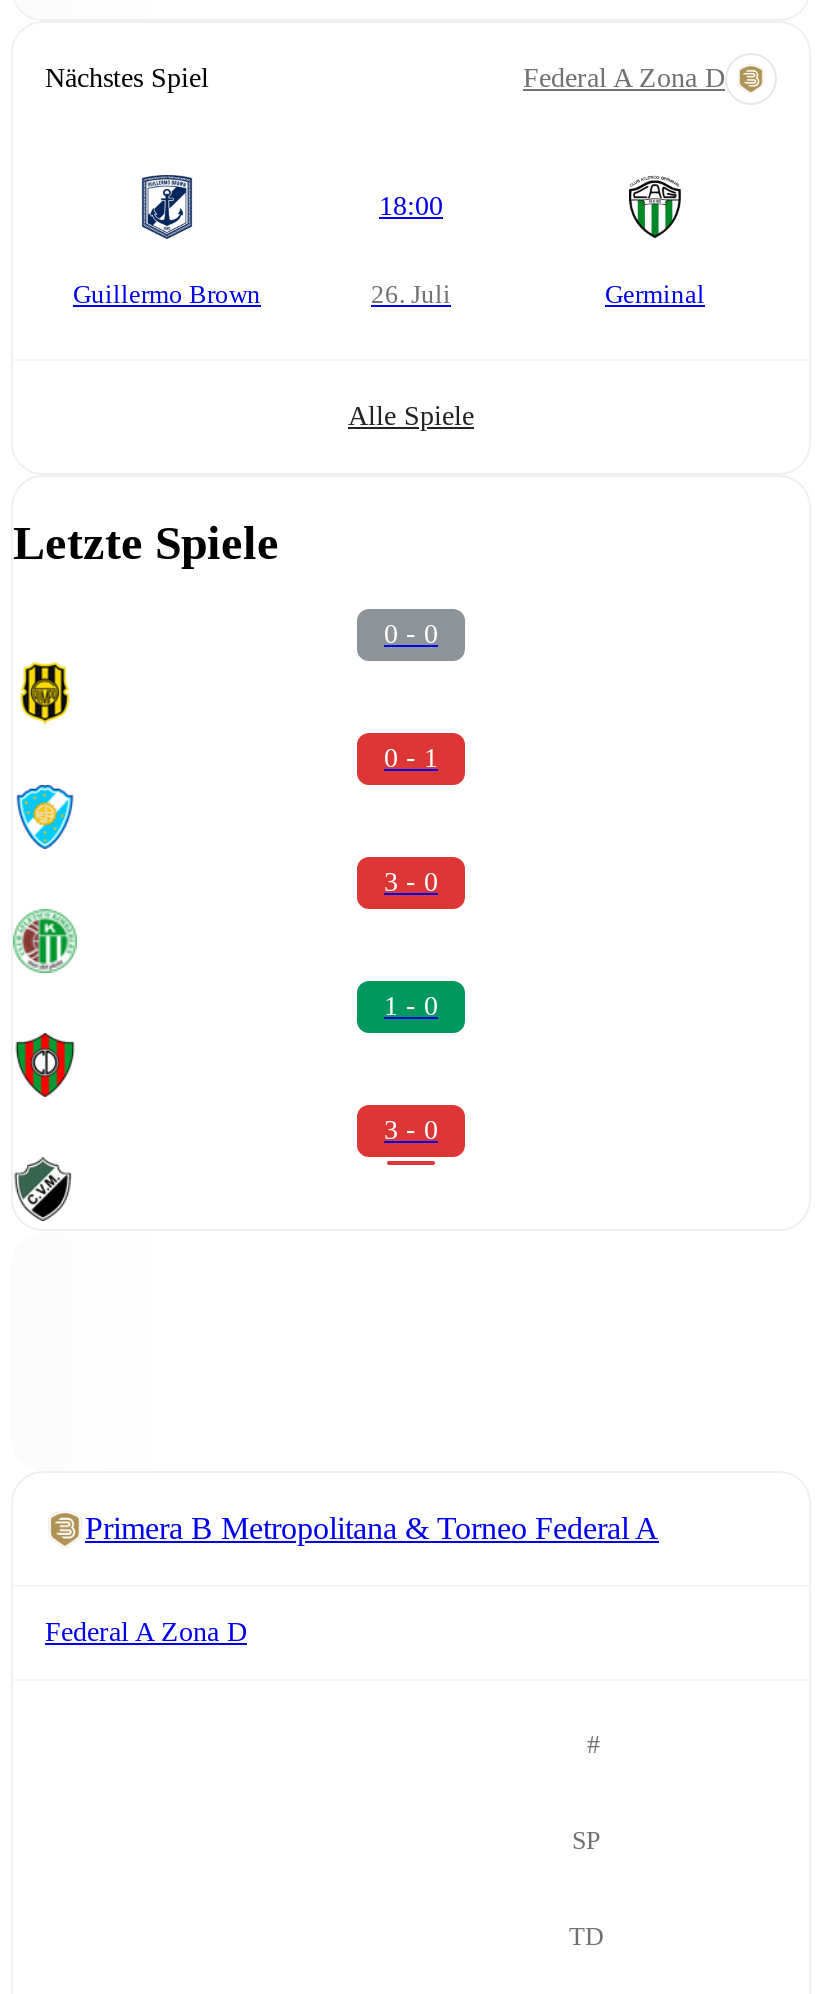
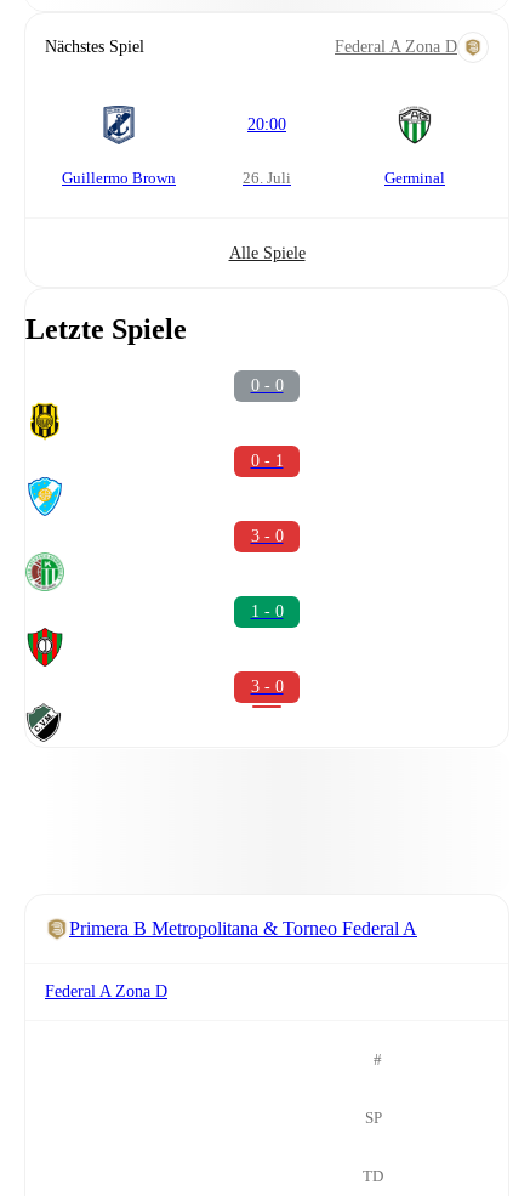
- 18:00
+ 20:00
